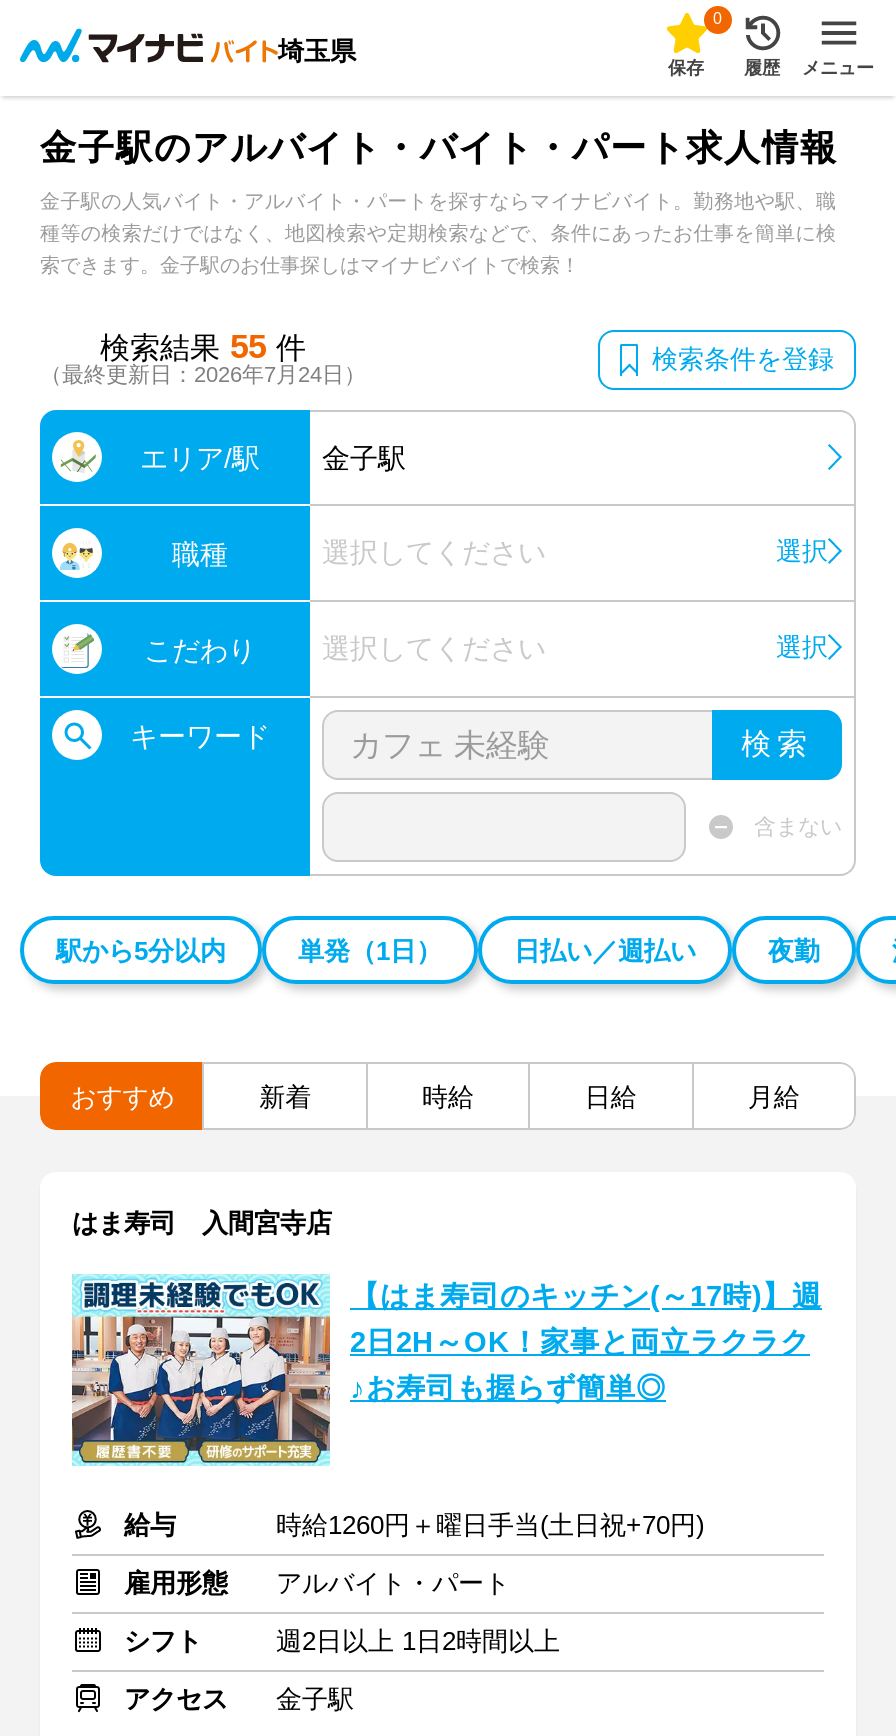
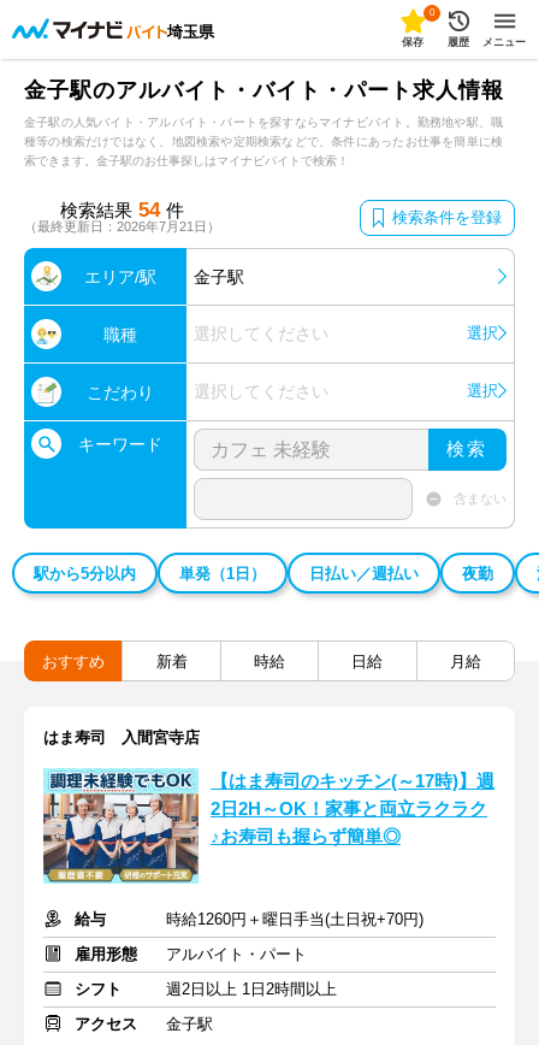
- 検索結果 55 件
+ 検索結果 54 件

- （最終更新日：2026年7月24日）
+ （最終更新日：2026年7月21日）
